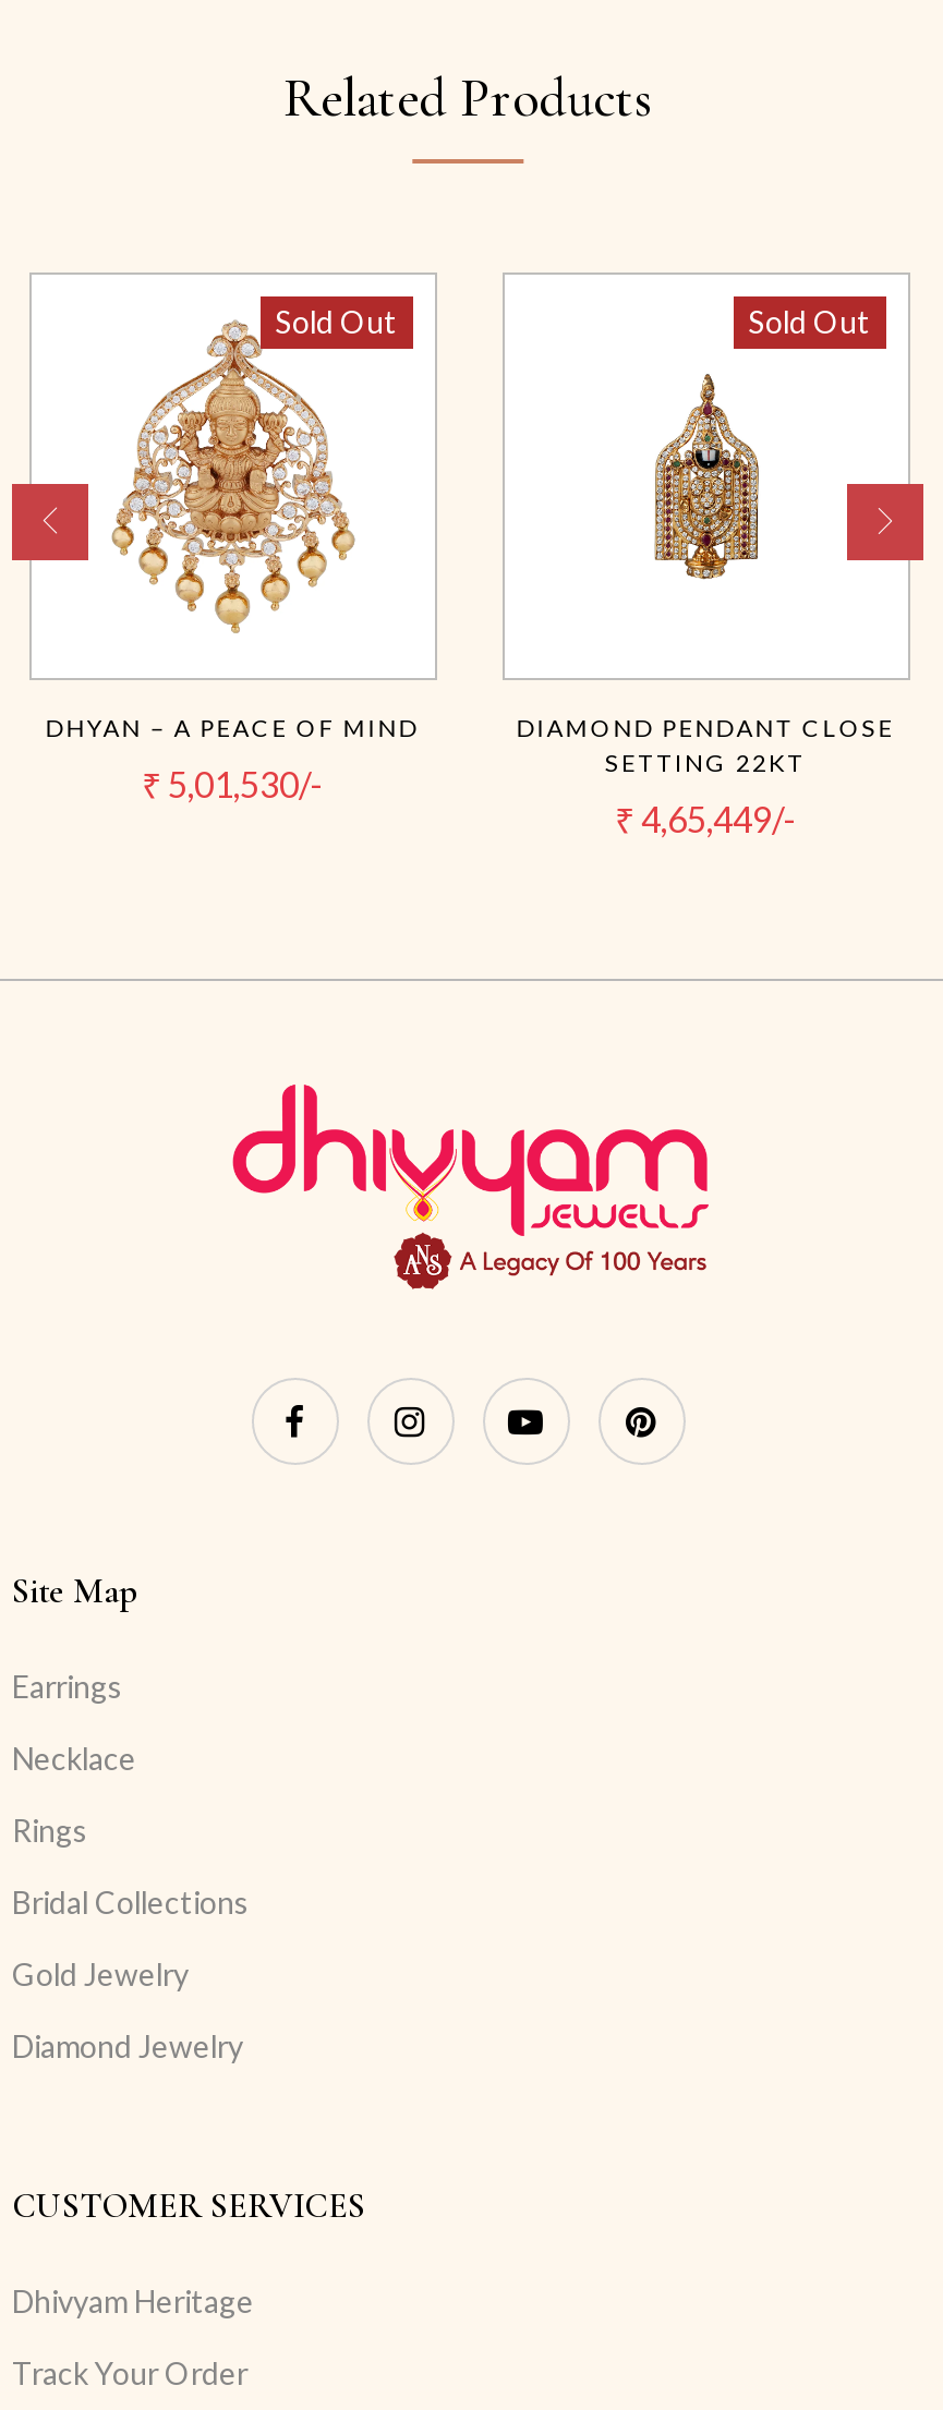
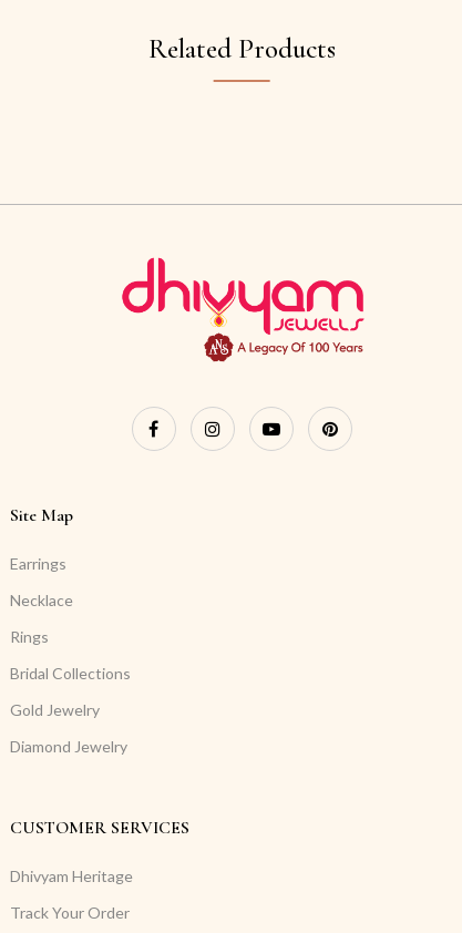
- [image]
- Sold Out

- [image]
- Sold Out

- DHYAN – A PEACE OF MIND
- ₹5,01,530/-

- DIAMOND PENDANT CLOSE
- SETTING 22KT
- ₹4,65,449/-
